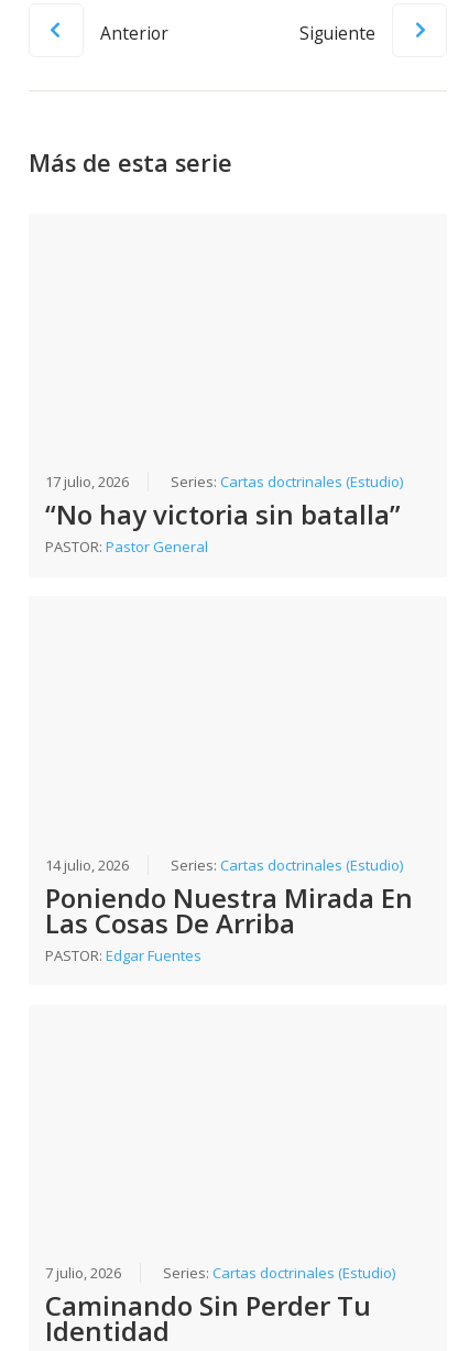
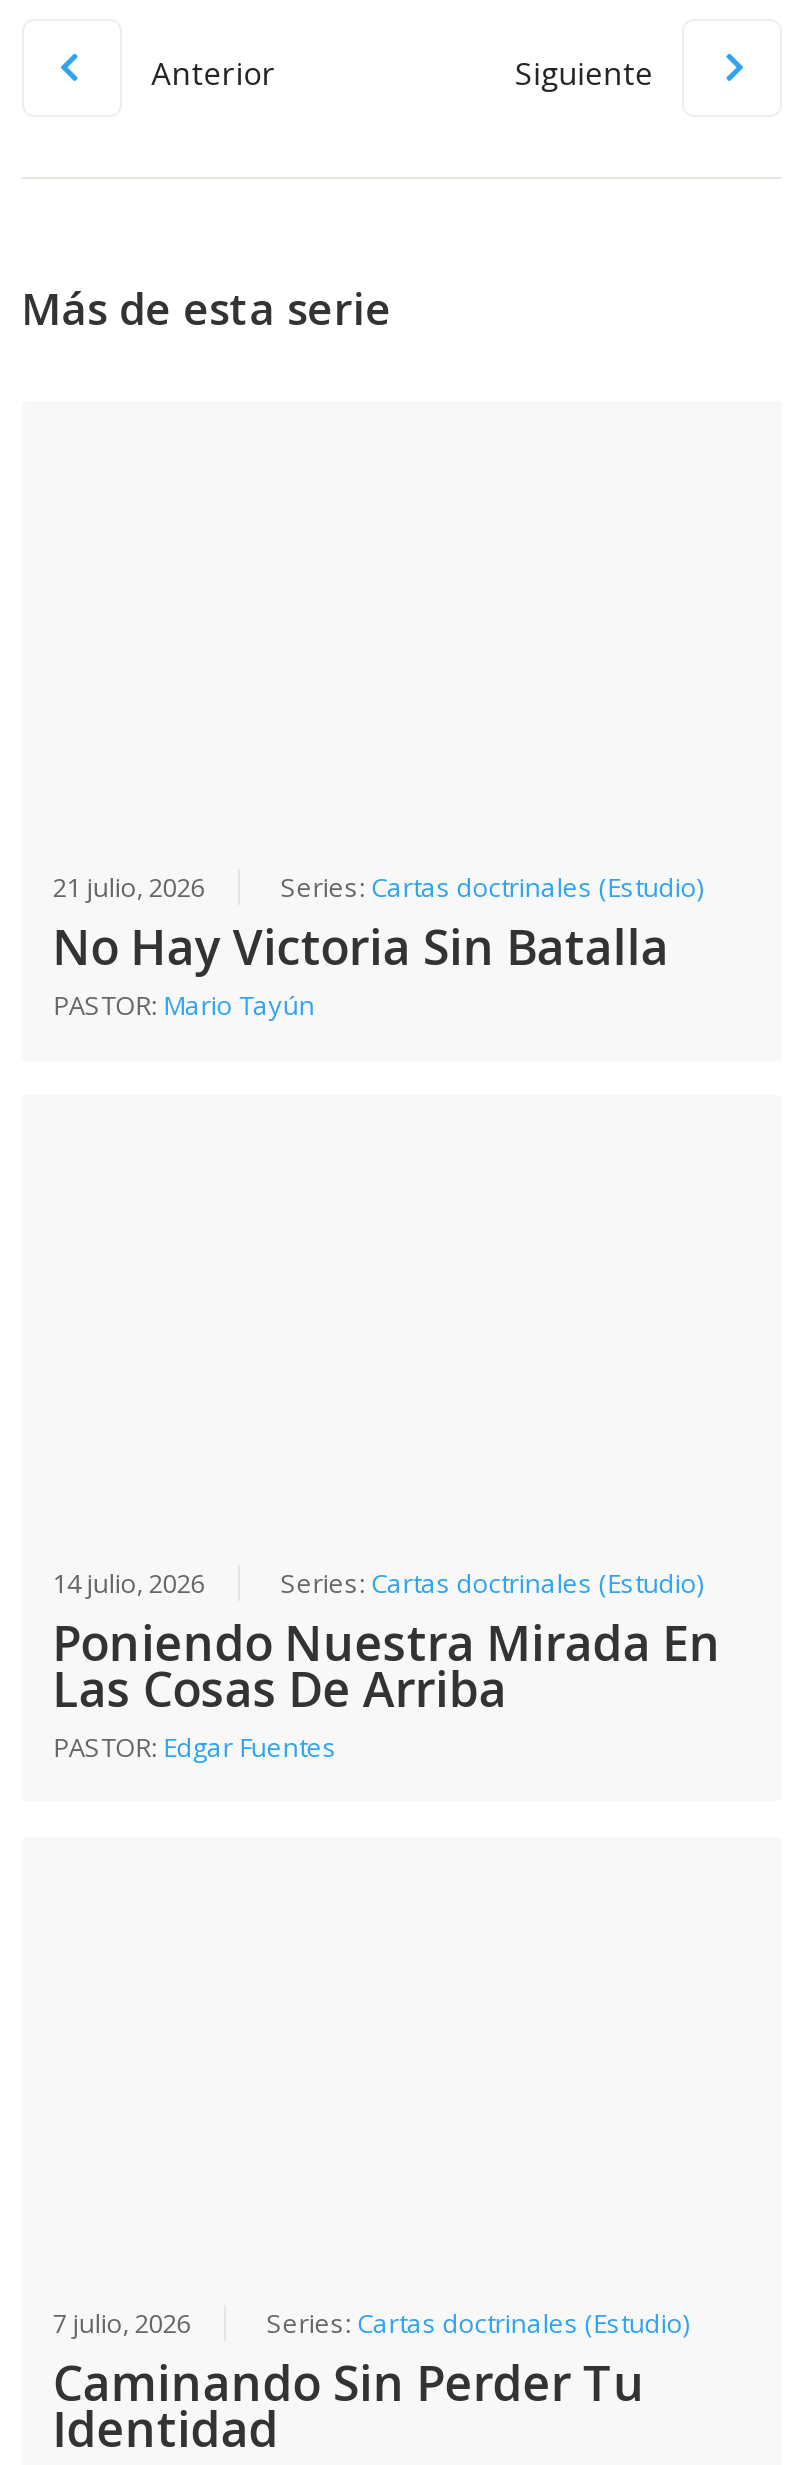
- 17 julio, 2026
+ 21 julio, 2026

- “No hay victoria sin batalla”
- PASTOR: Pastor General
+ No Hay Victoria Sin Batalla
+ PASTOR: Mario Tayún
